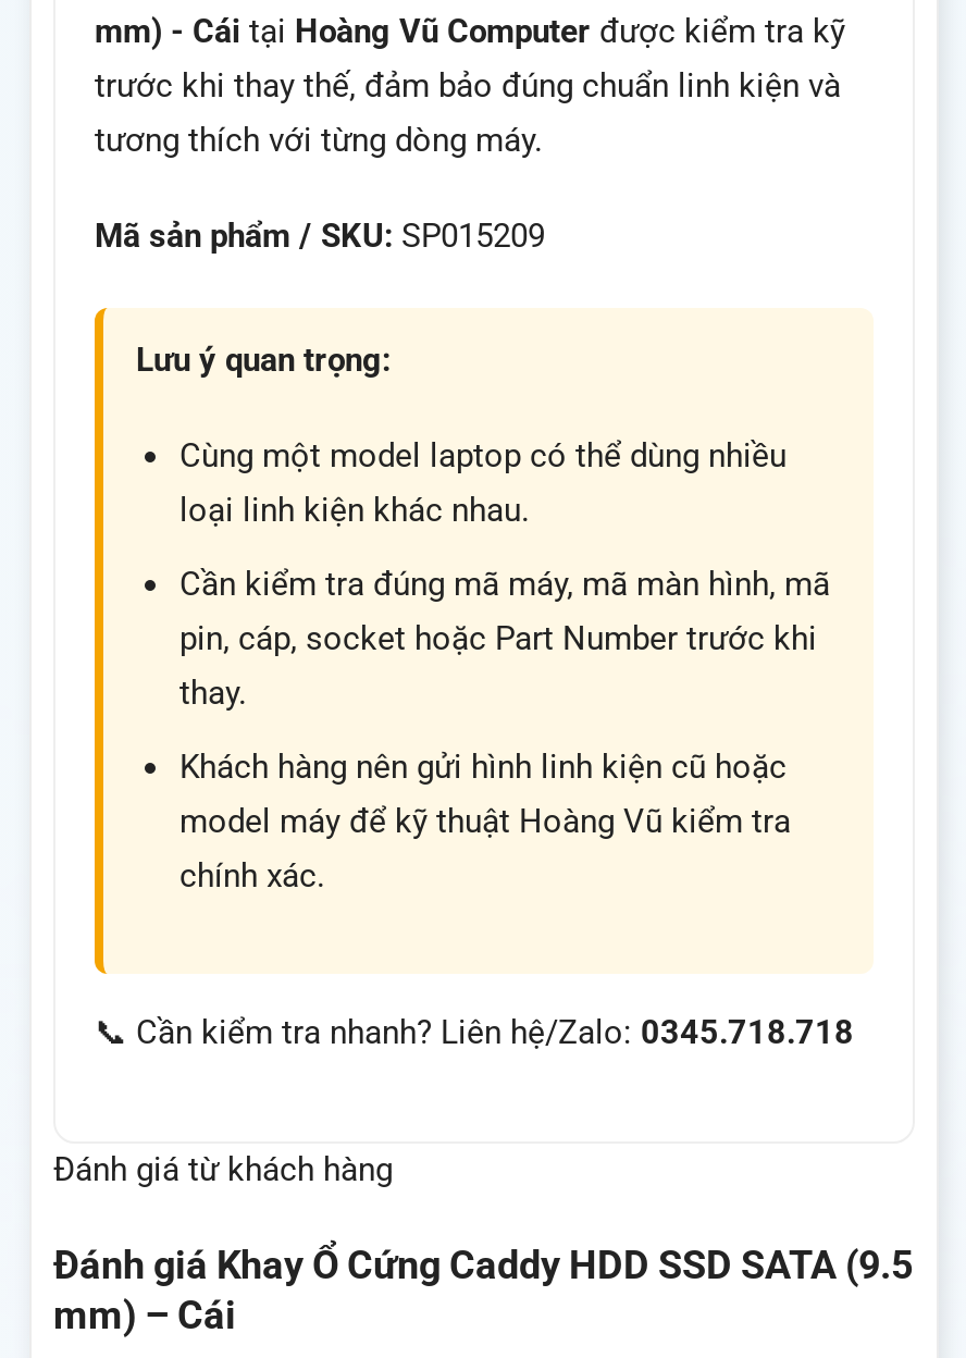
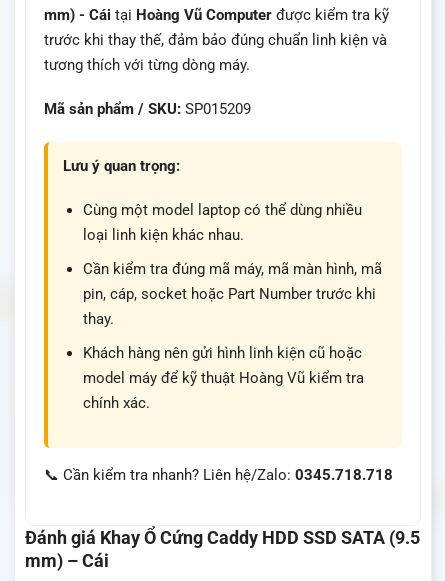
- Đánh giá từ khách hàng
